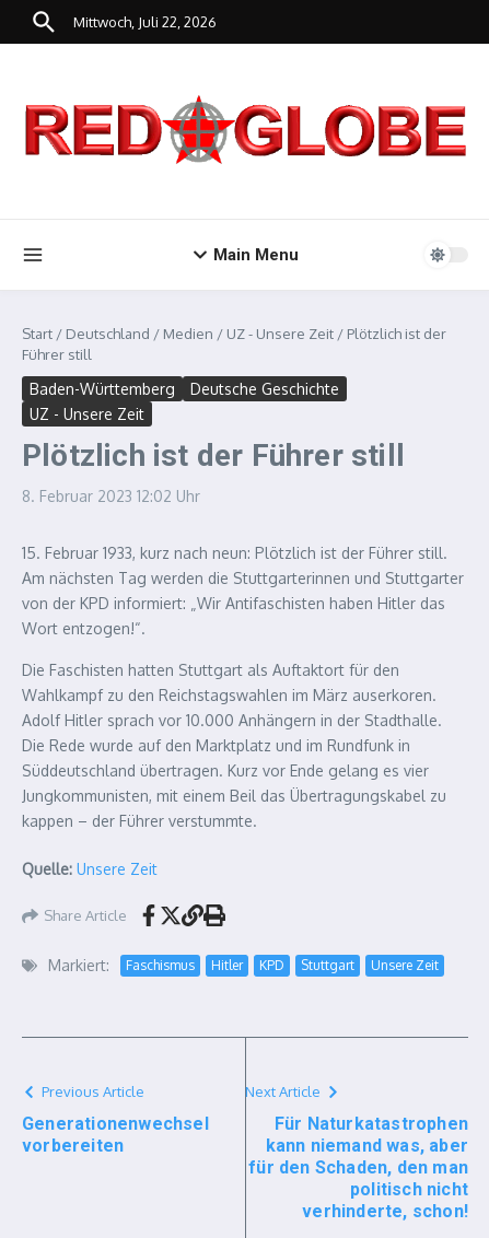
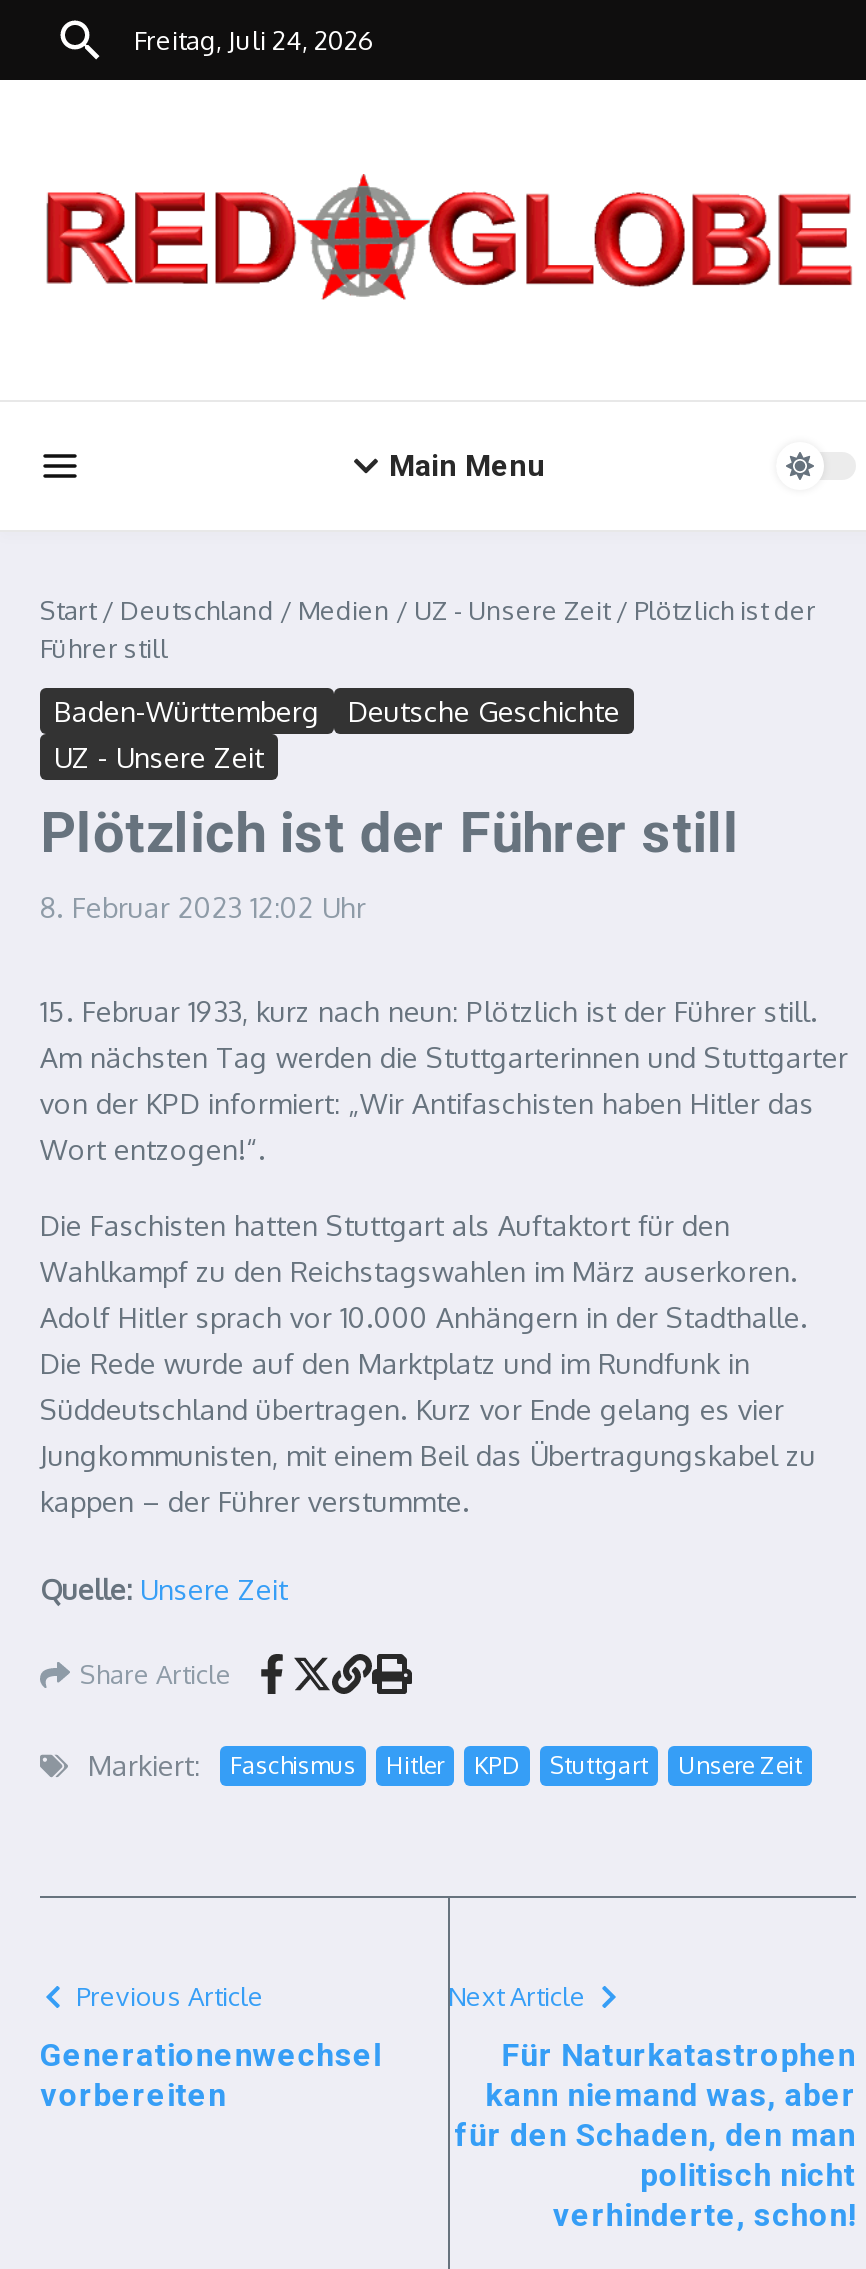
- Mittwoch, Juli 22, 2026
+ Freitag, Juli 24, 2026
